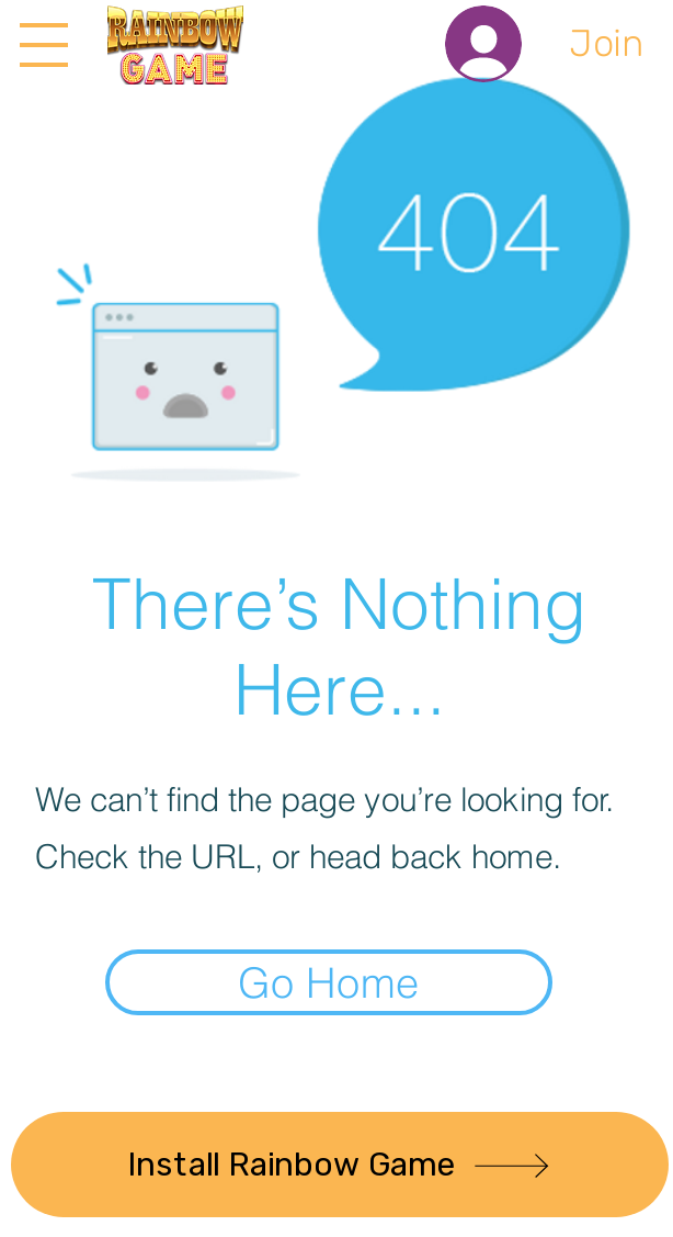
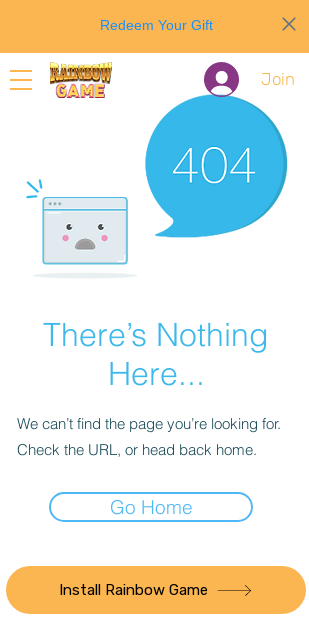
+ Redeem Your Gift
